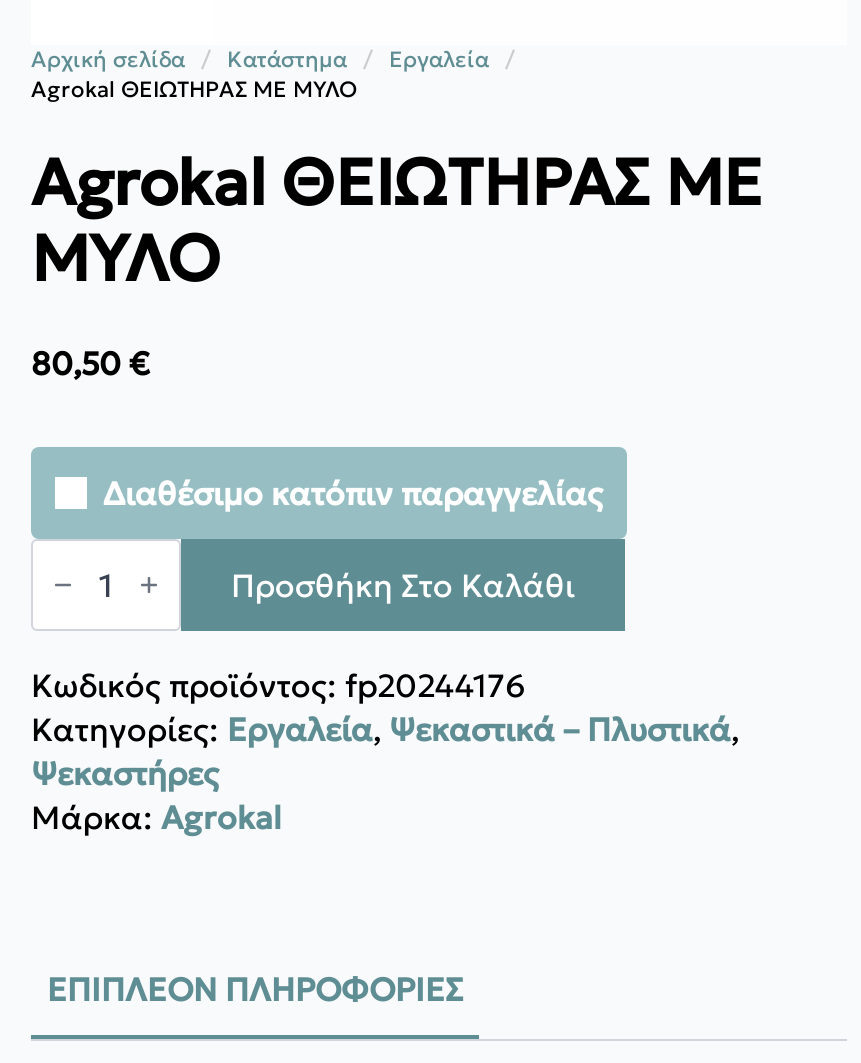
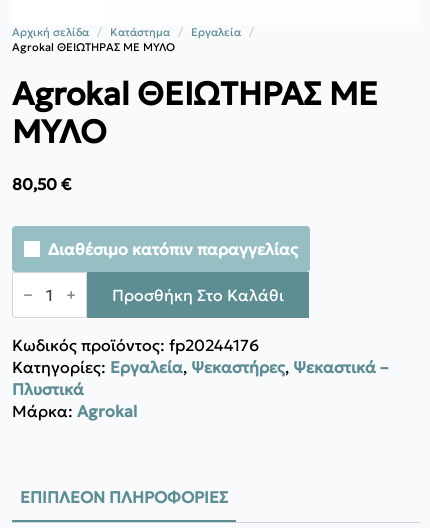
- Κατηγορίες: Εργαλεία, Ψεκαστικά – Πλυστικά,
- Ψεκαστήρες
+ Κατηγορίες: Εργαλεία, Ψεκαστήρες, Ψεκαστικά –
+ Πλυστικά
